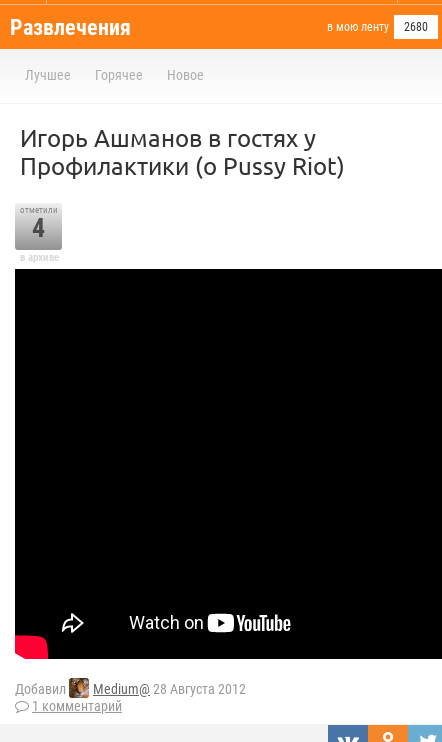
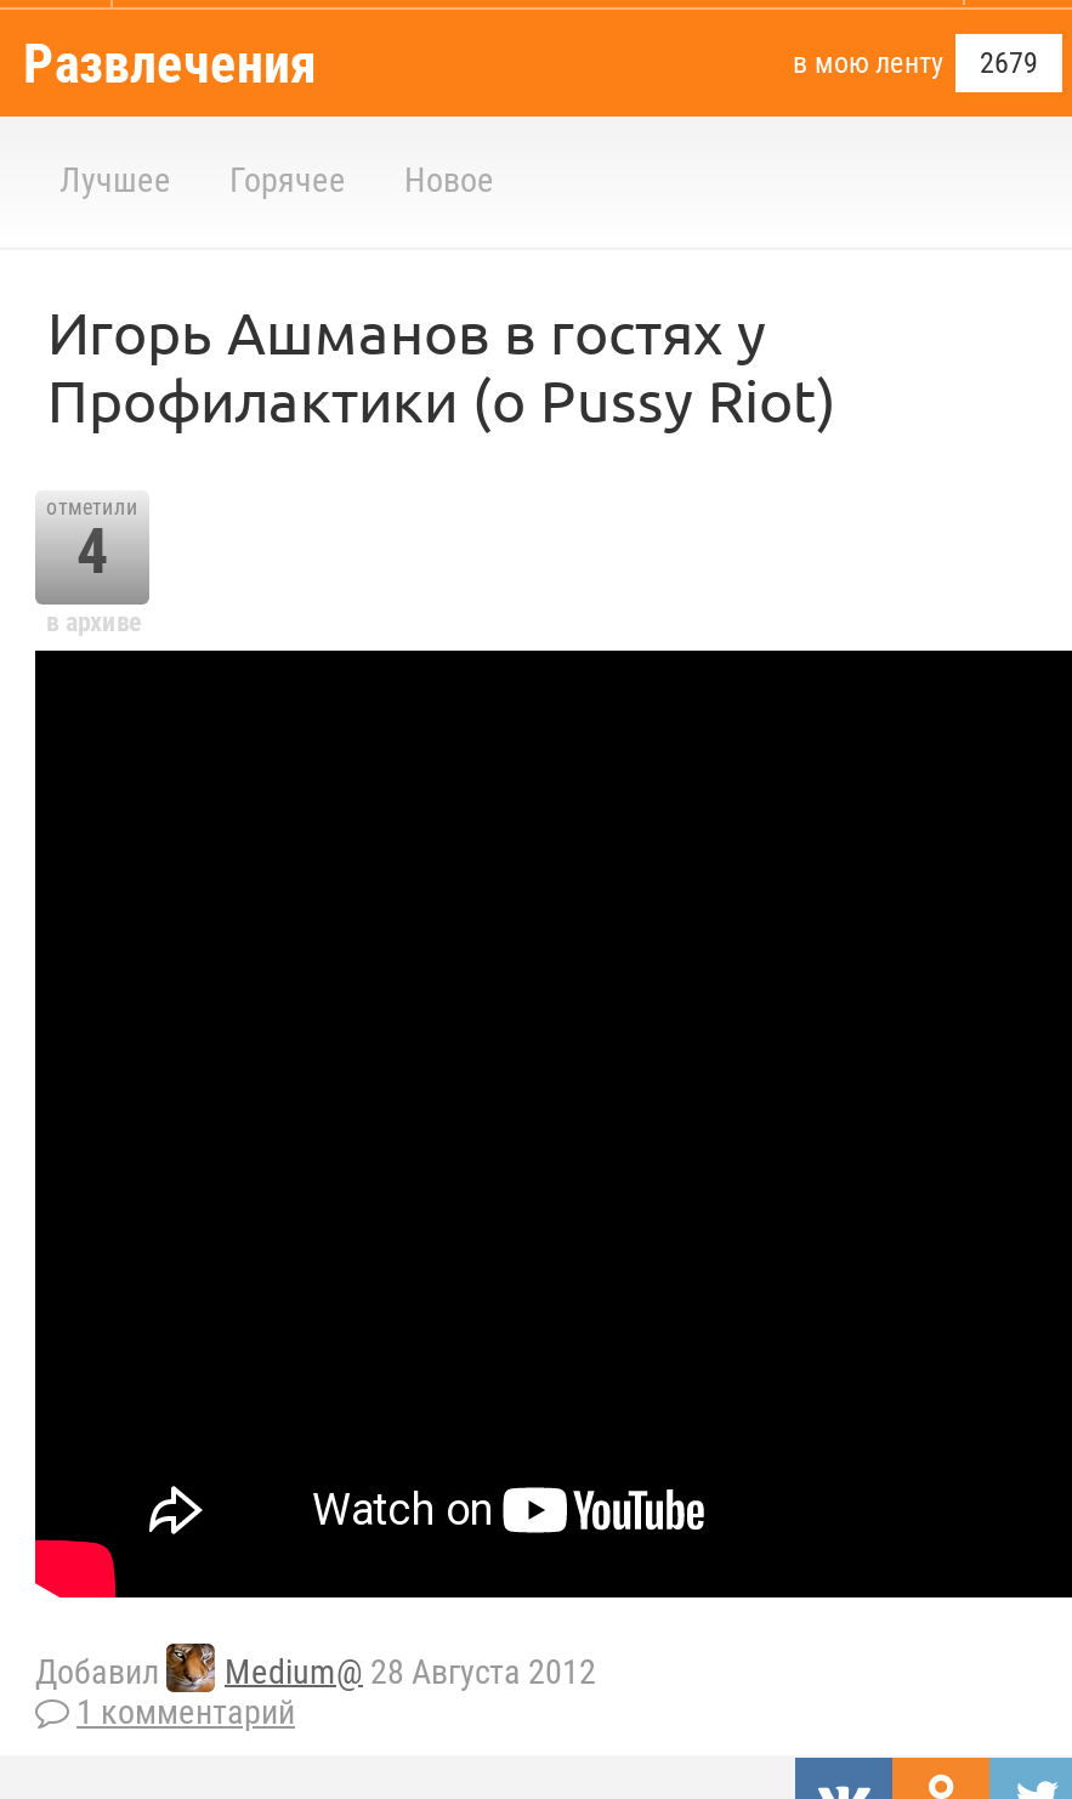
- в мою ленту 2680
+ в мою ленту 2679
